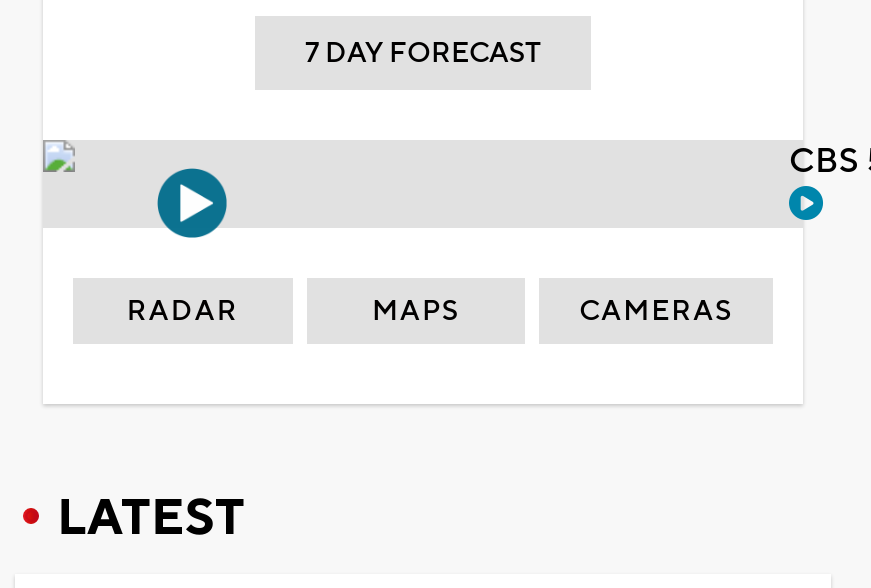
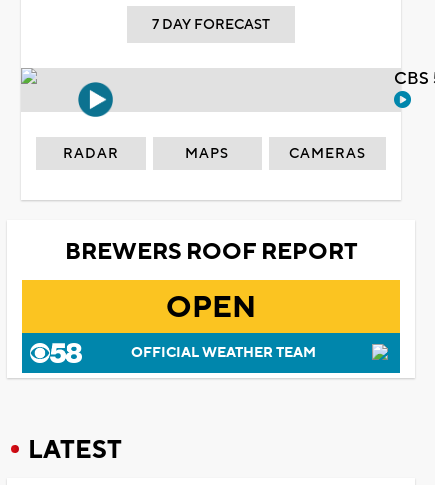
+ BREWERS ROOF REPORT
+ OPEN
+ OFFICIAL WEATHER TEAM
